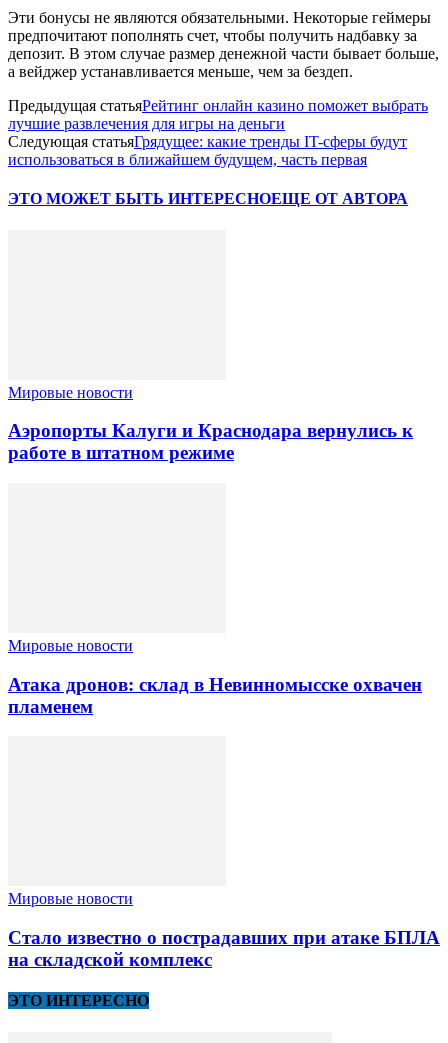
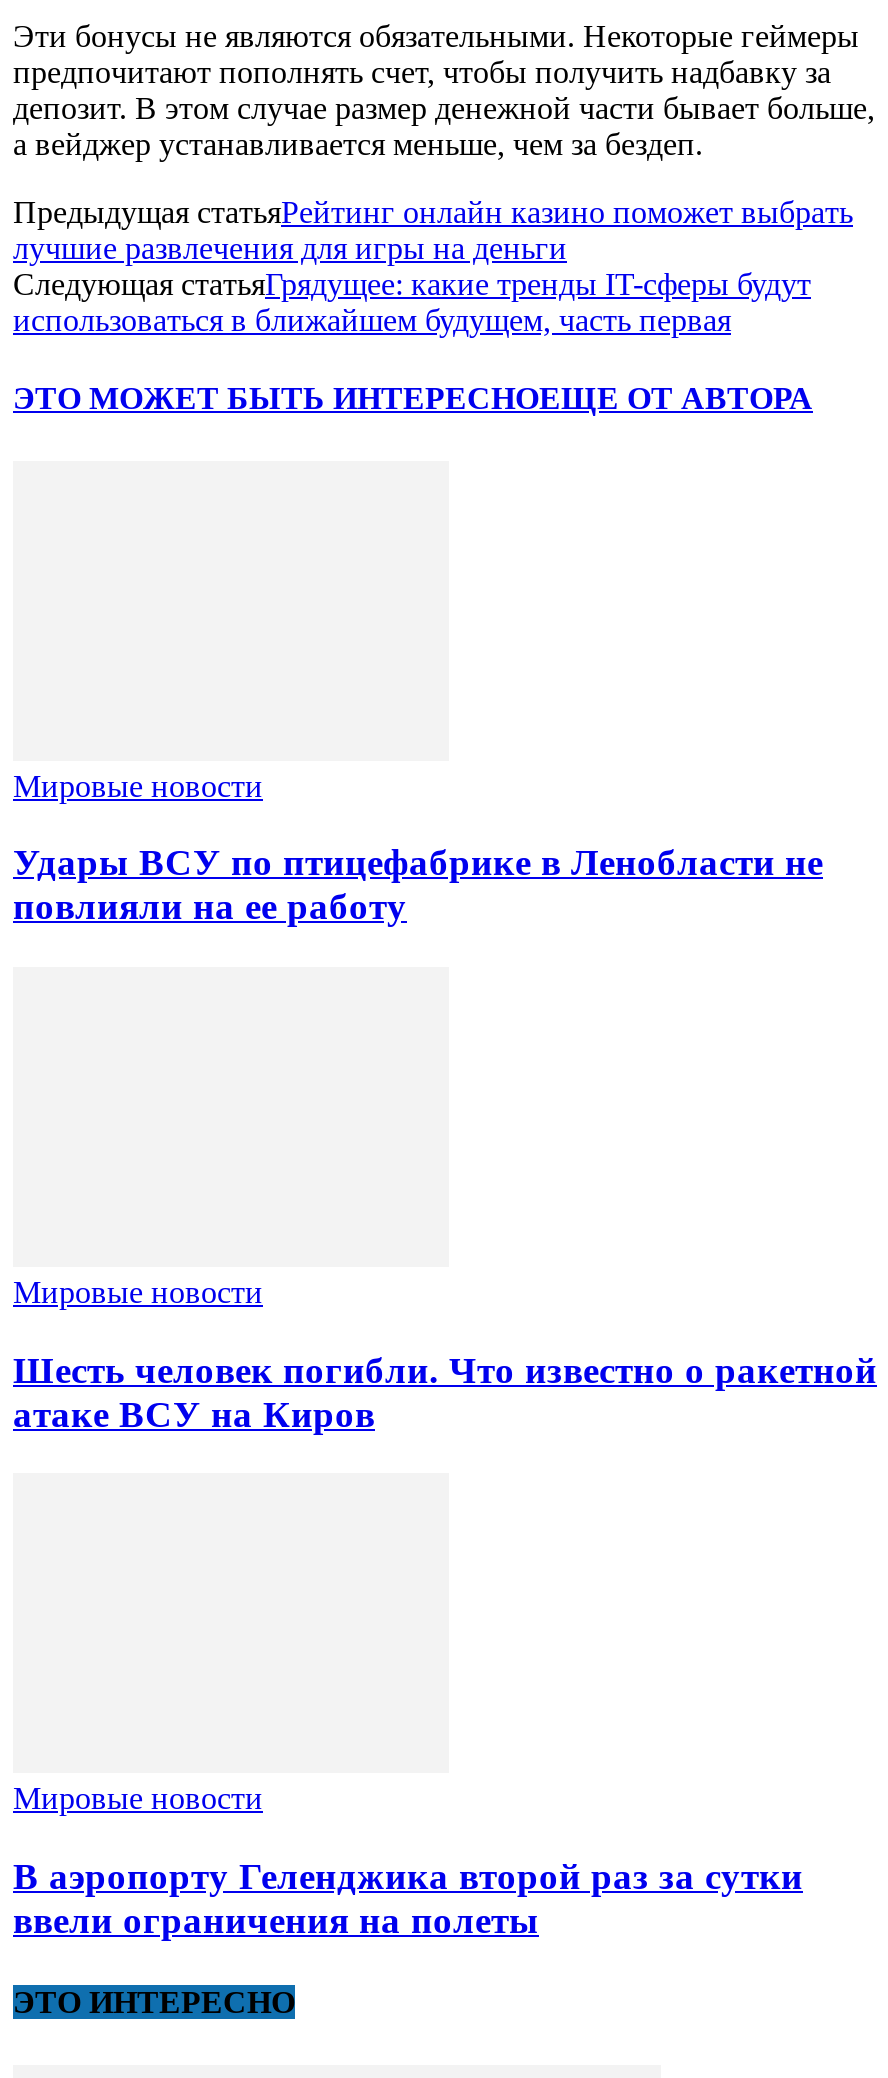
- Аэропорты Калуги и Краснодара вернулись к
- работе в штатном режиме
+ Удары ВСУ по птицефабрике в Ленобласти не
+ повлияли на ее работу

- Атака дронов: склад в Невинномысске охвачен
- пламенем
+ Шесть человек погибли. Что известно о ракетной
+ атаке ВСУ на Киров

- Стало известно о пострадавших при атаке БПЛА
- на складской комплекс
+ В аэропорту Геленджика второй раз за сутки
+ ввели ограничения на полеты
